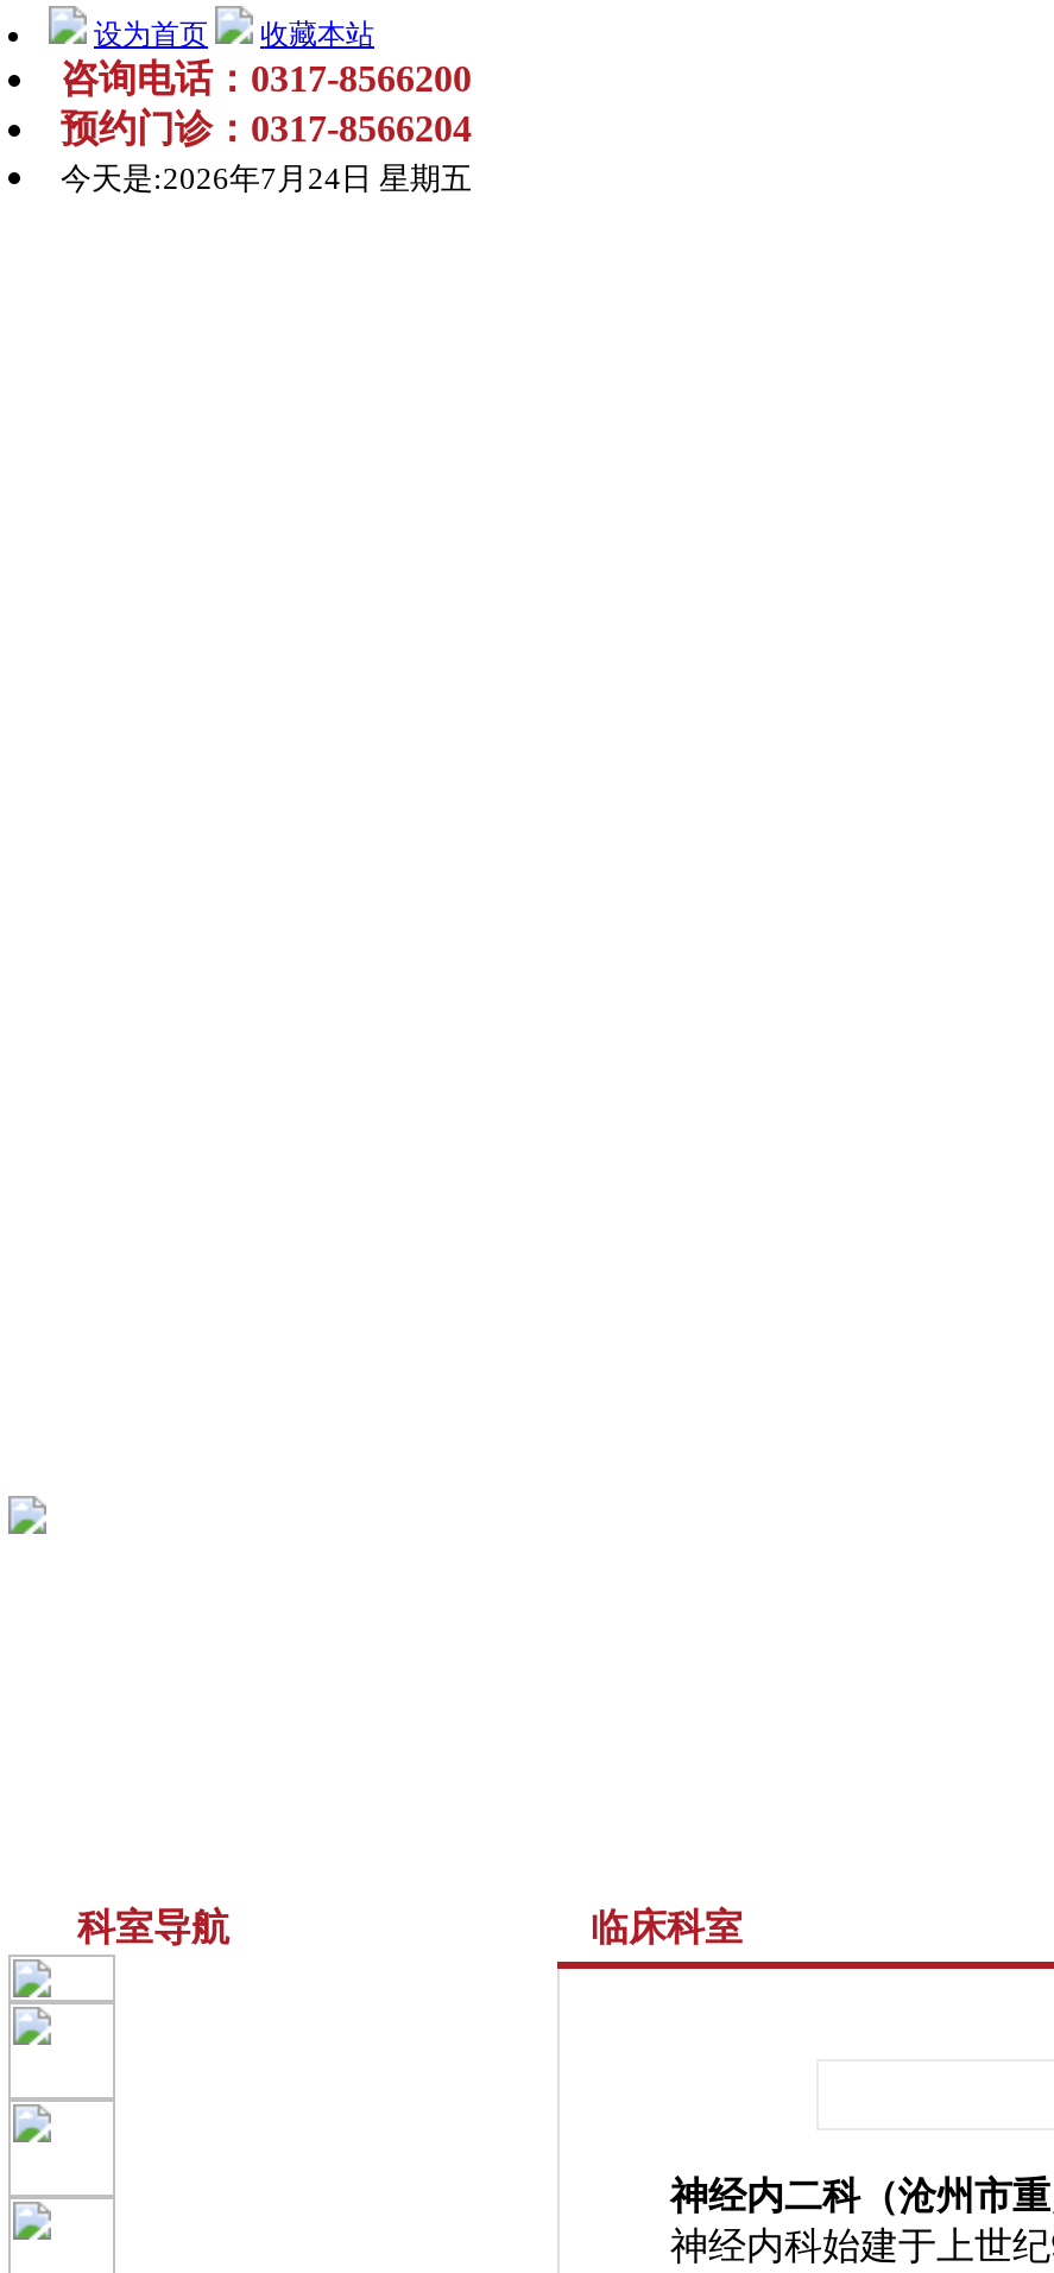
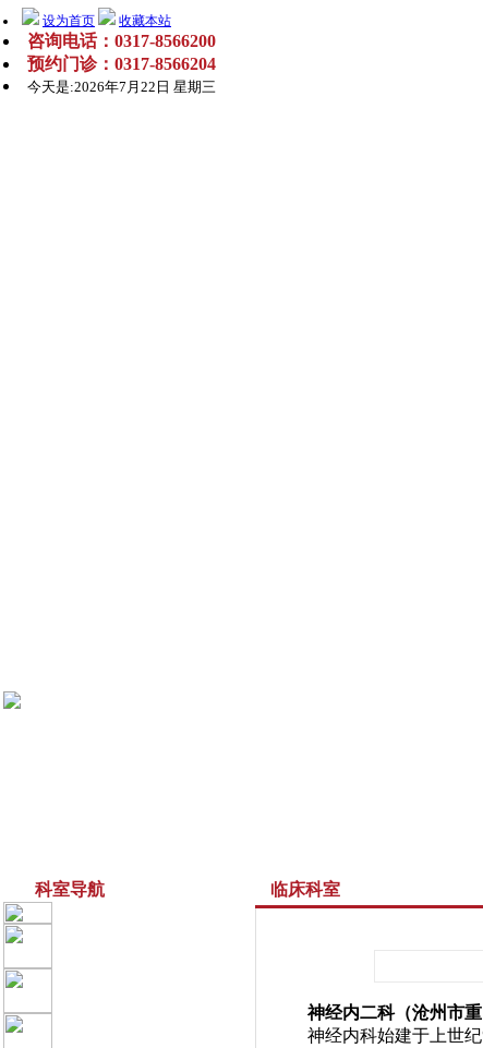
- 今天是:2026年7月24日 星期五
+ 今天是:2026年7月22日 星期三
